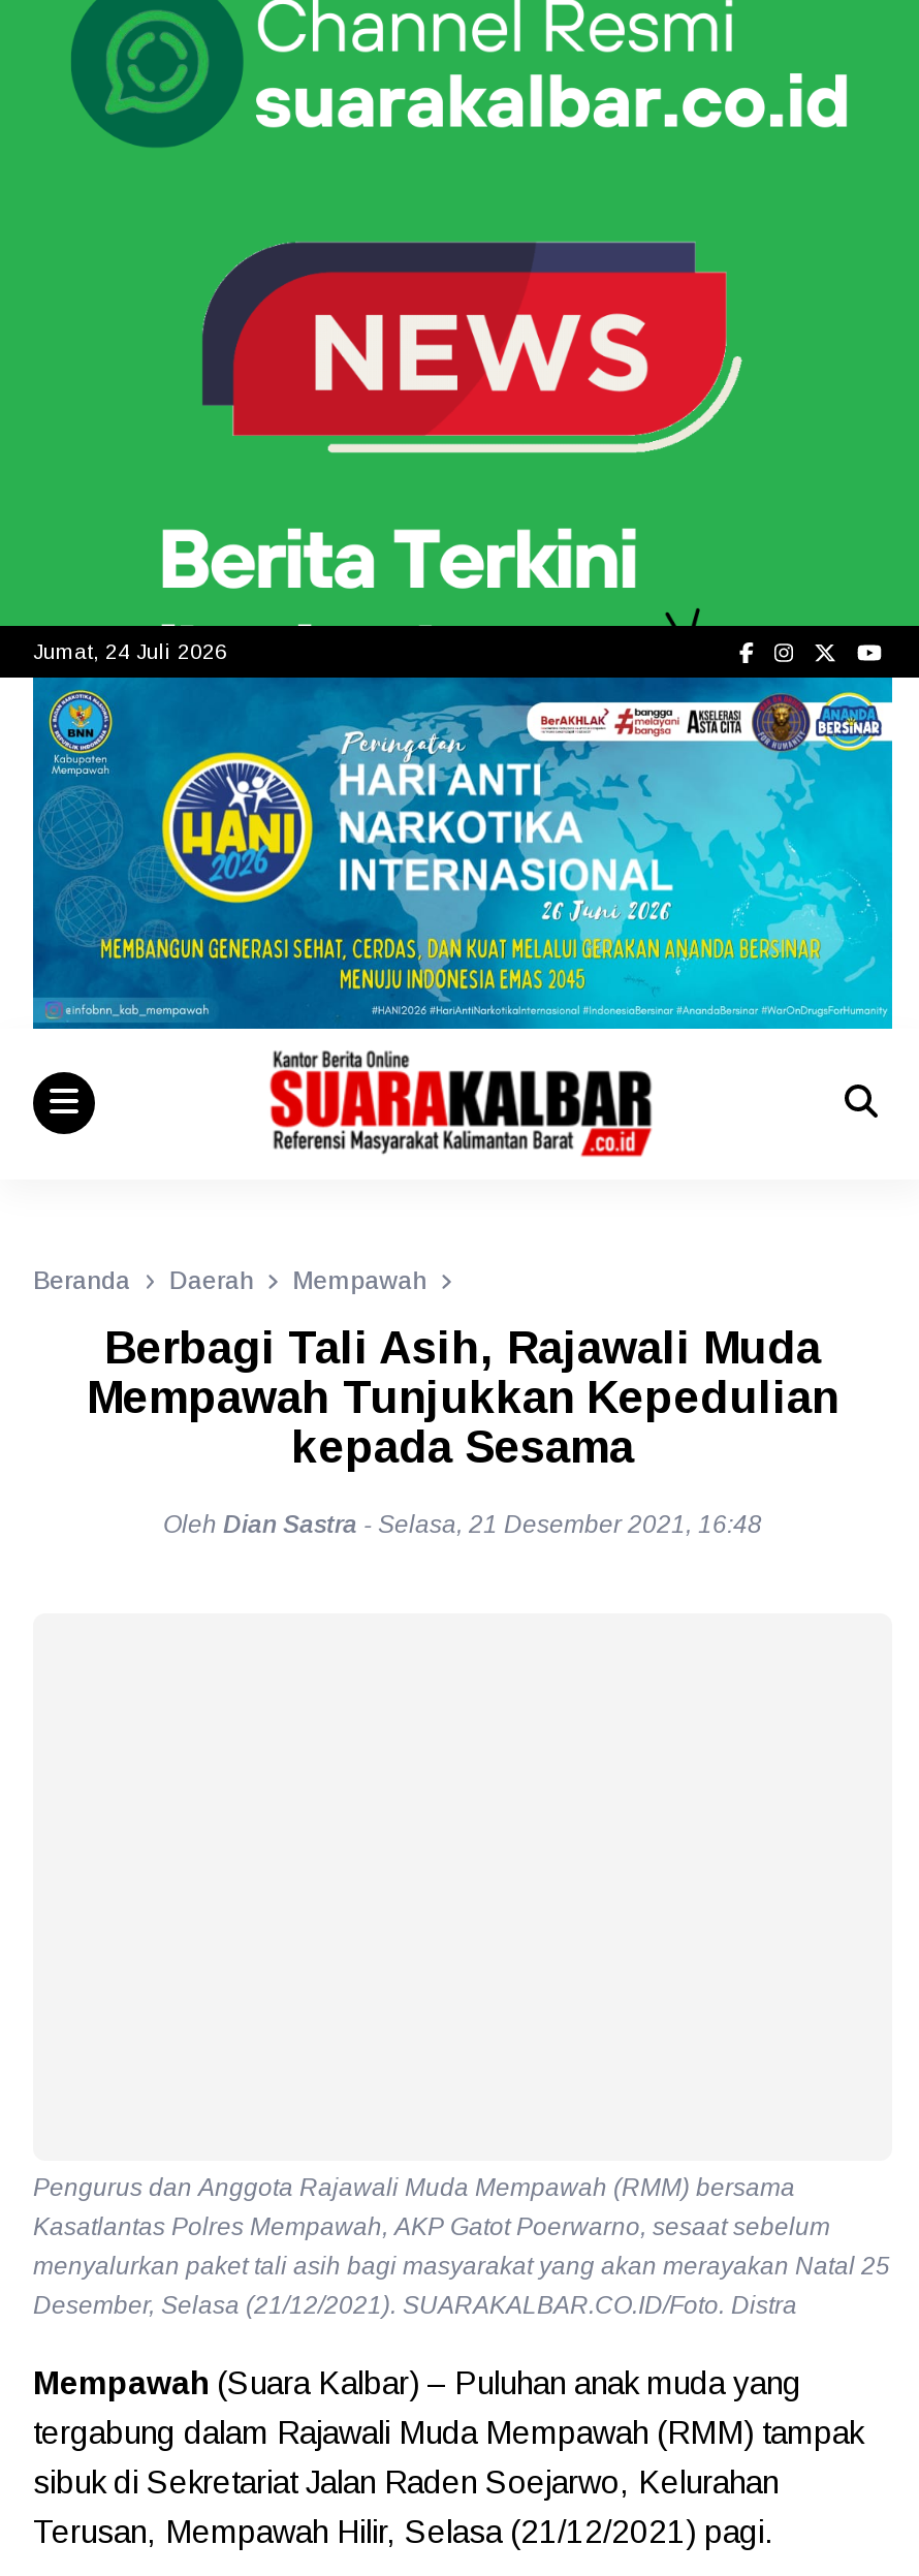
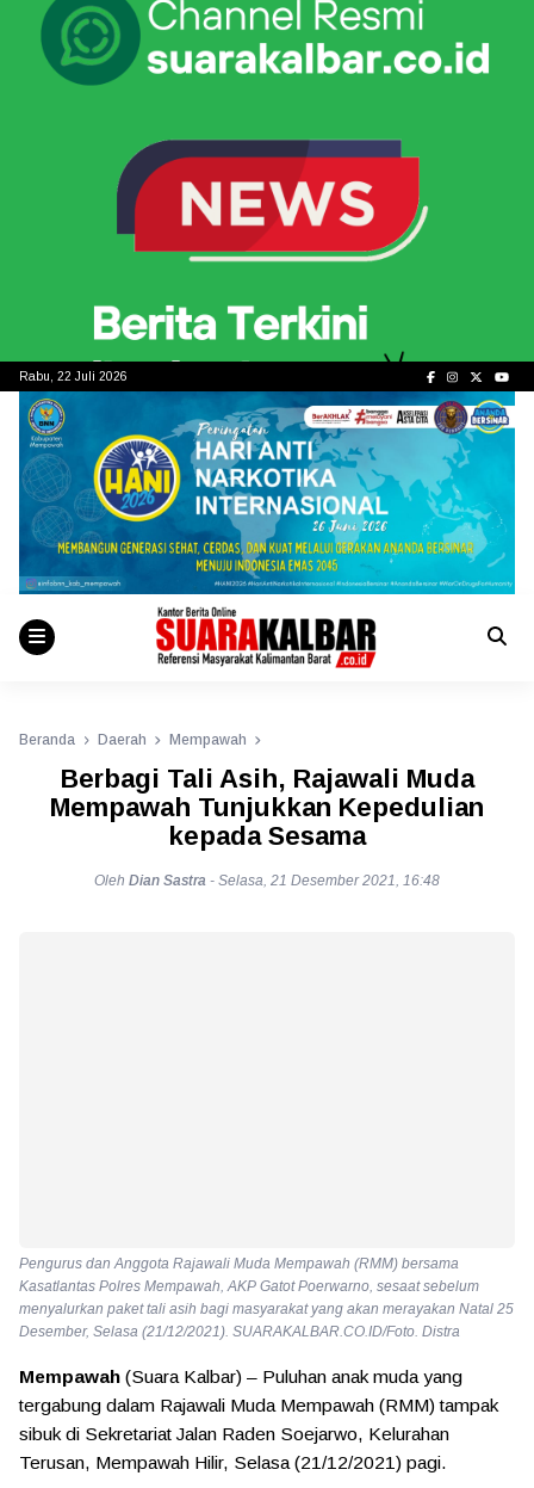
- Jumat, 24 Juli 2026
+ Rabu, 22 Juli 2026
